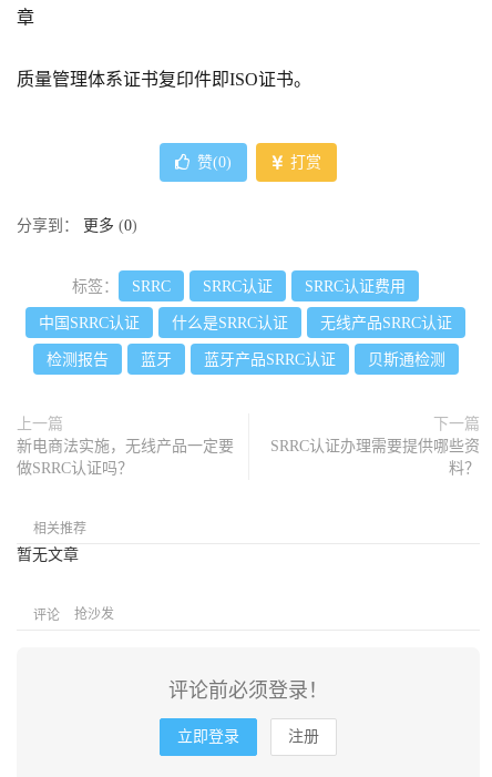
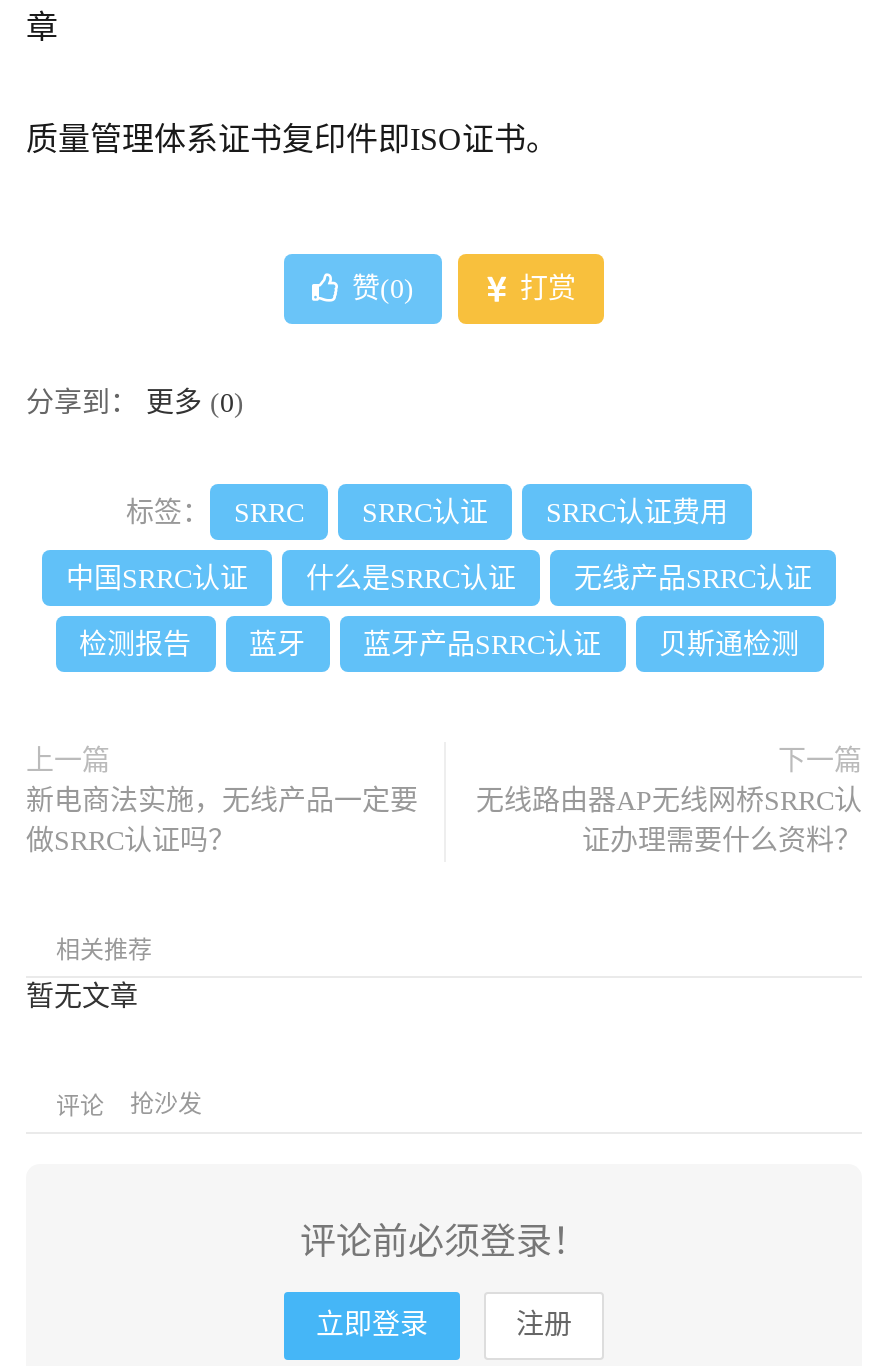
- SRRC认证办理需要提供哪些资
- 料？
+ 无线路由器AP无线网桥SRRC认
+ 证办理需要什么资料？
